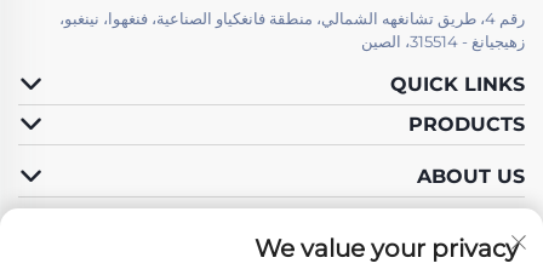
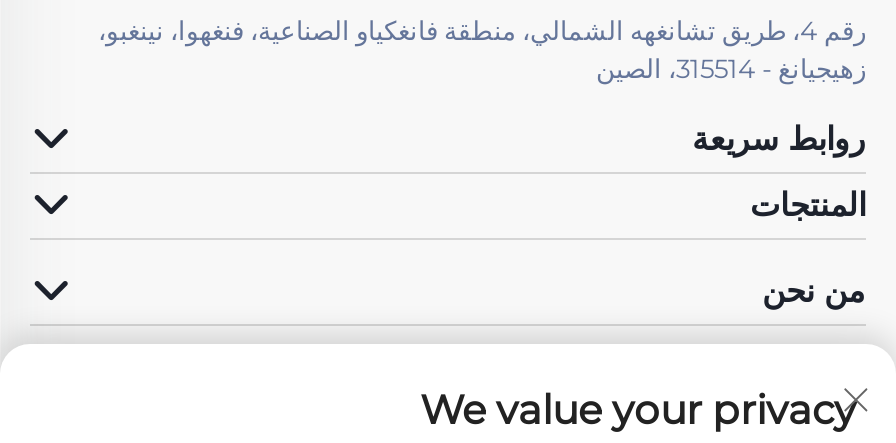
- QUICK LINKS
+ روابط سريعة

- PRODUCTS
+ المنتجات

- ABOUT US
+ من نحن
